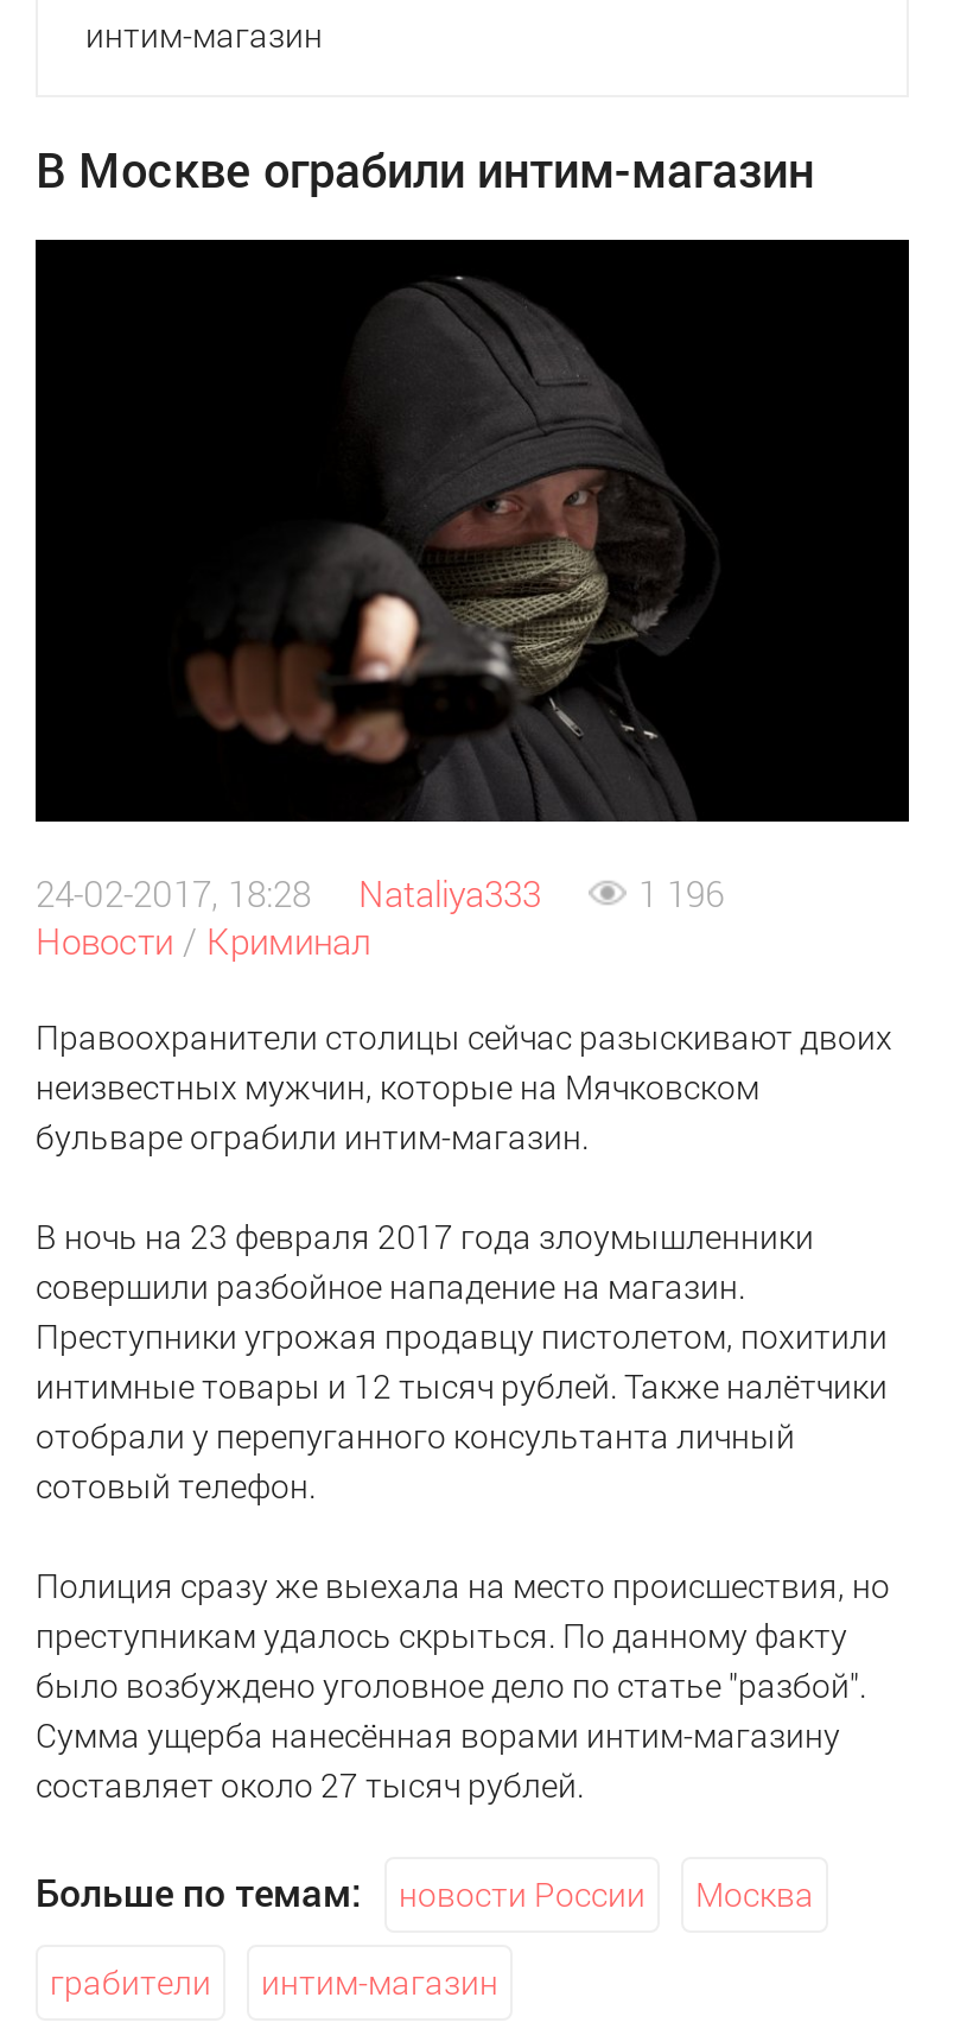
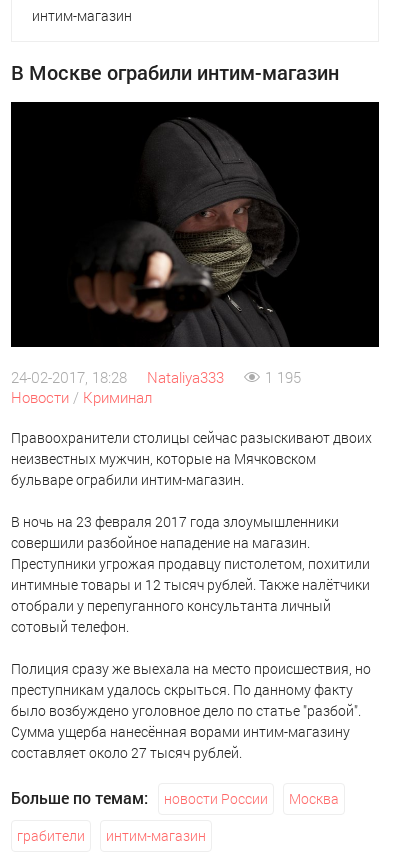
- 1 196
+ 1 195
